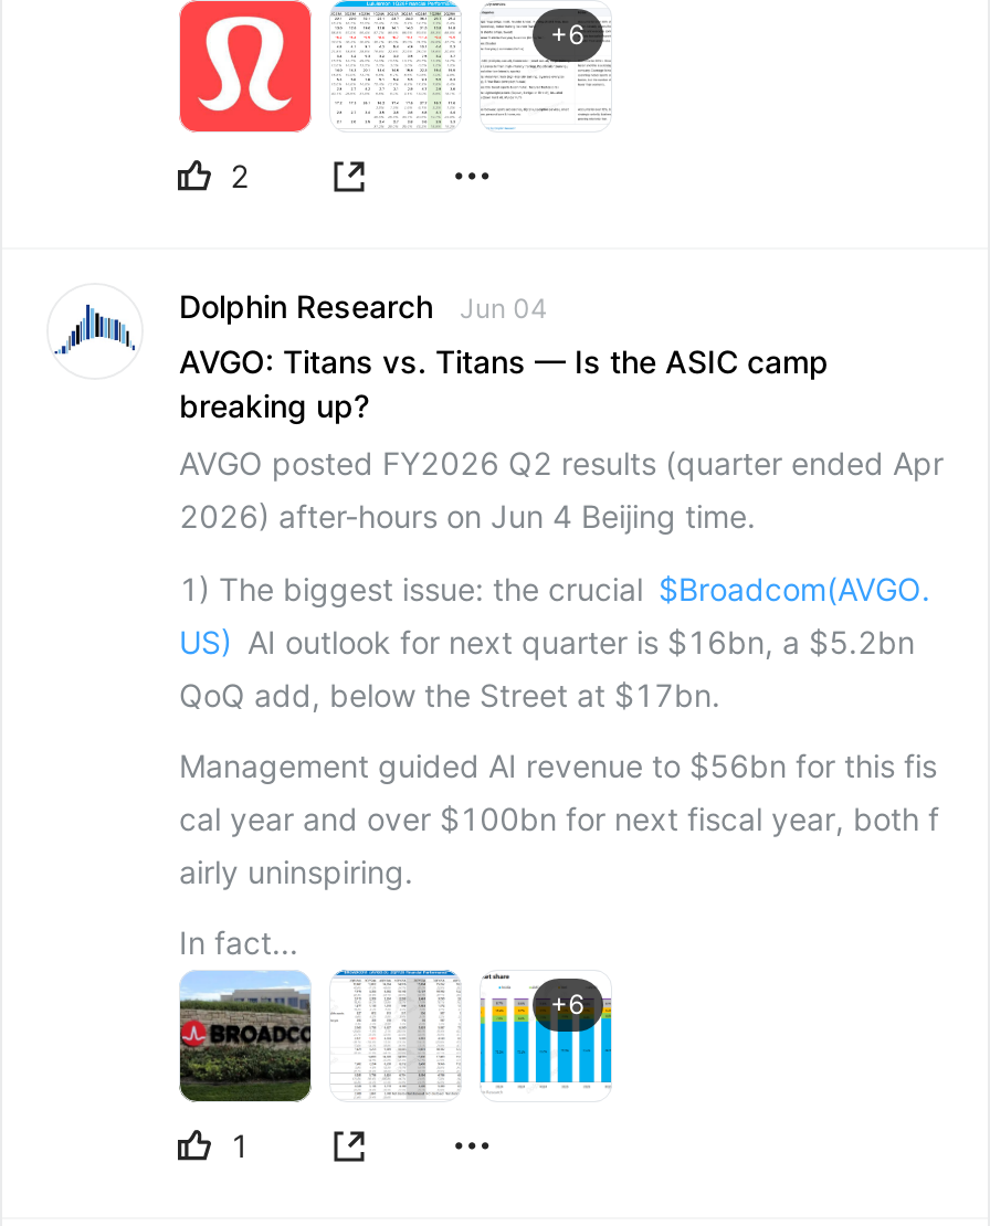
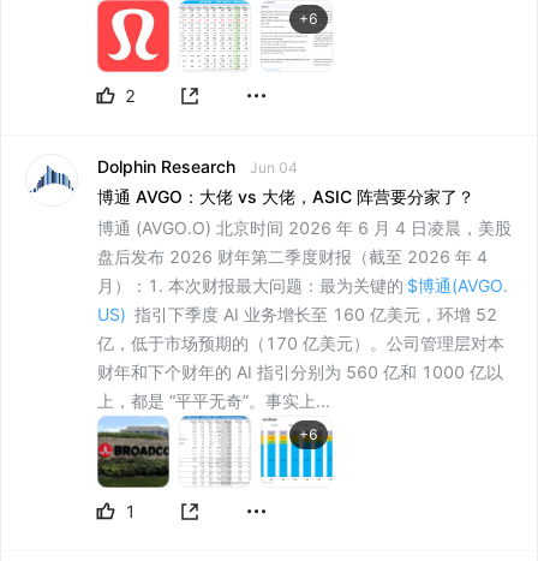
- AVGO: Titans vs. Titans — Is the ASIC camp
- breaking up?
- AVGO posted FY2026 Q2 results (quarter ended Apr
- 2026) after-hours on Jun 4 Beijing time.
- 1) The biggest issue: the crucial $Broadcom(AVGO.
- US) AI outlook for next quarter is $16bn, a $5.2bn
- QoQ add, below the Street at $17bn.
- Management guided AI revenue to $56bn for this fis
- cal year and over $100bn for next fiscal year, both f
- airly uninspiring.
- In fact...
+ 博通 AVGO：大佬 vs 大佬，ASIC 阵营要分家了？
+ 博通 (AVGO.O) 北京时间 2026 年 6 月 4 日凌晨，美股
+ 盘后发布 2026 财年第二季度财报（截至 2026 年 4
+ 月）：1. 本次财报最大问题：最为关键的 $博通(AVGO.
+ US) 指引下季度 AI 业务增长至 160 亿美元，环增 52
+ 亿，低于市场预期的（170 亿美元）。公司管理层对本
+ 财年和下个财年的 AI 指引分别为 560 亿和 1000 亿以
+ 上，都是 “平平无奇”。事实上...
